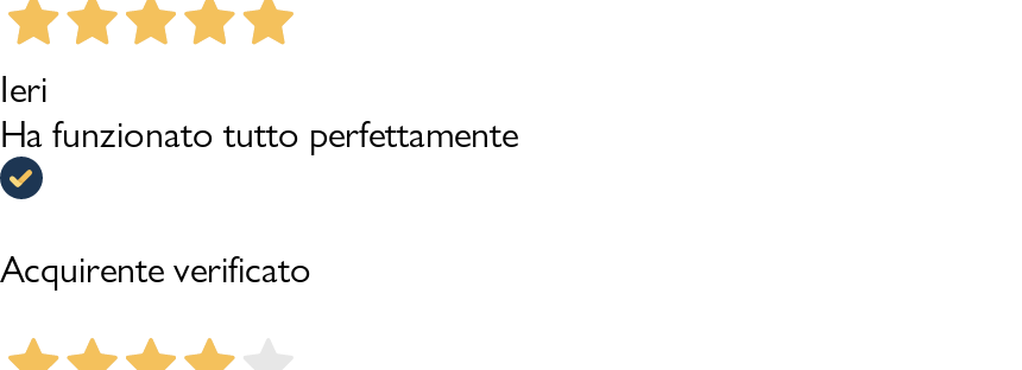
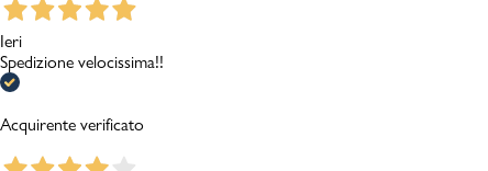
- Ha funzionato tutto perfettamente
+ Spedizione velocissima!!
